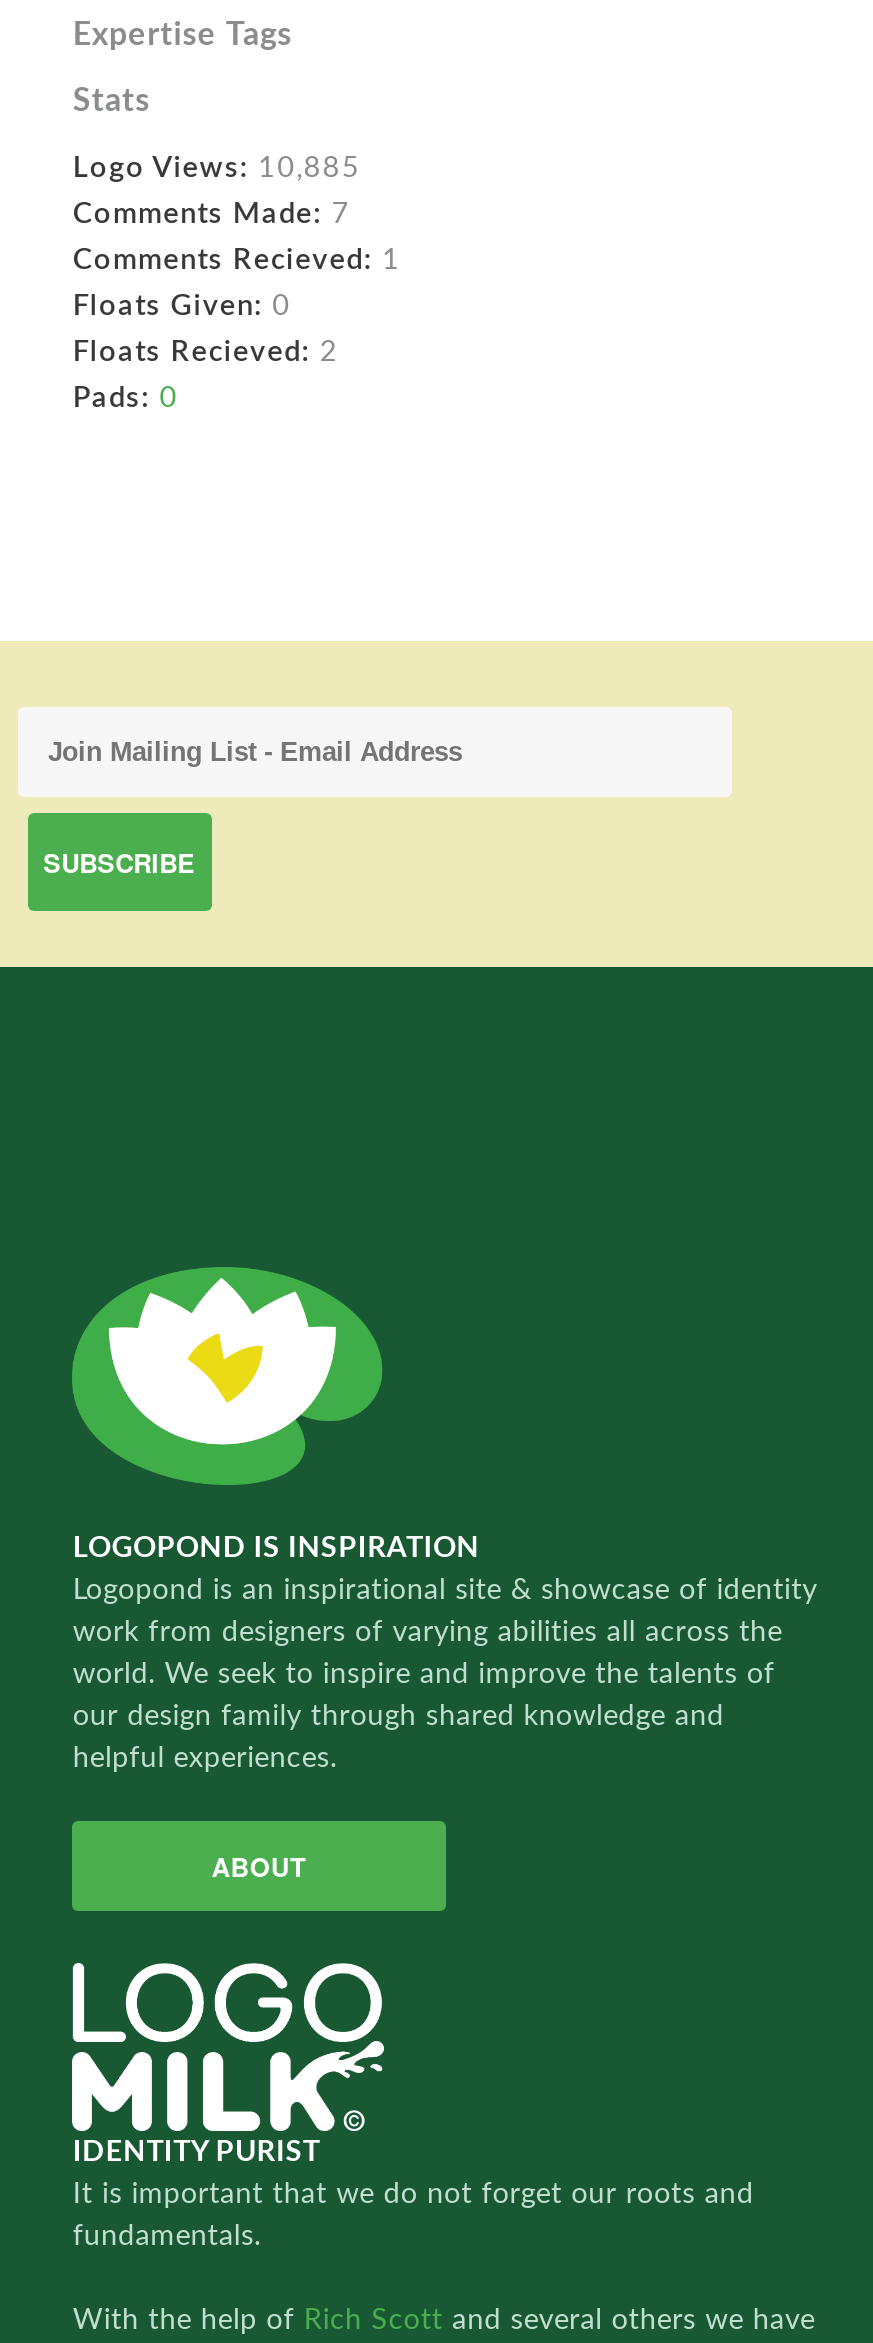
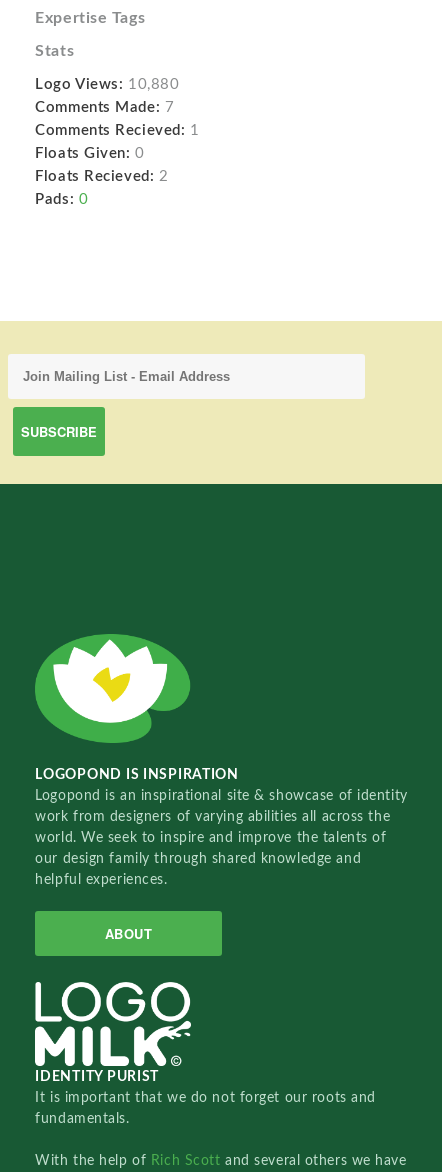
- Logo Views: 10,885
+ Logo Views: 10,880
